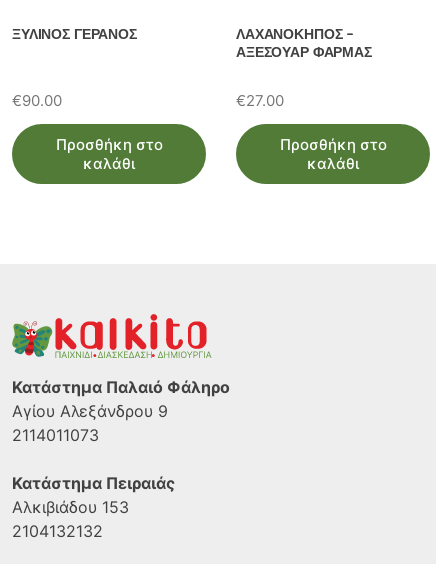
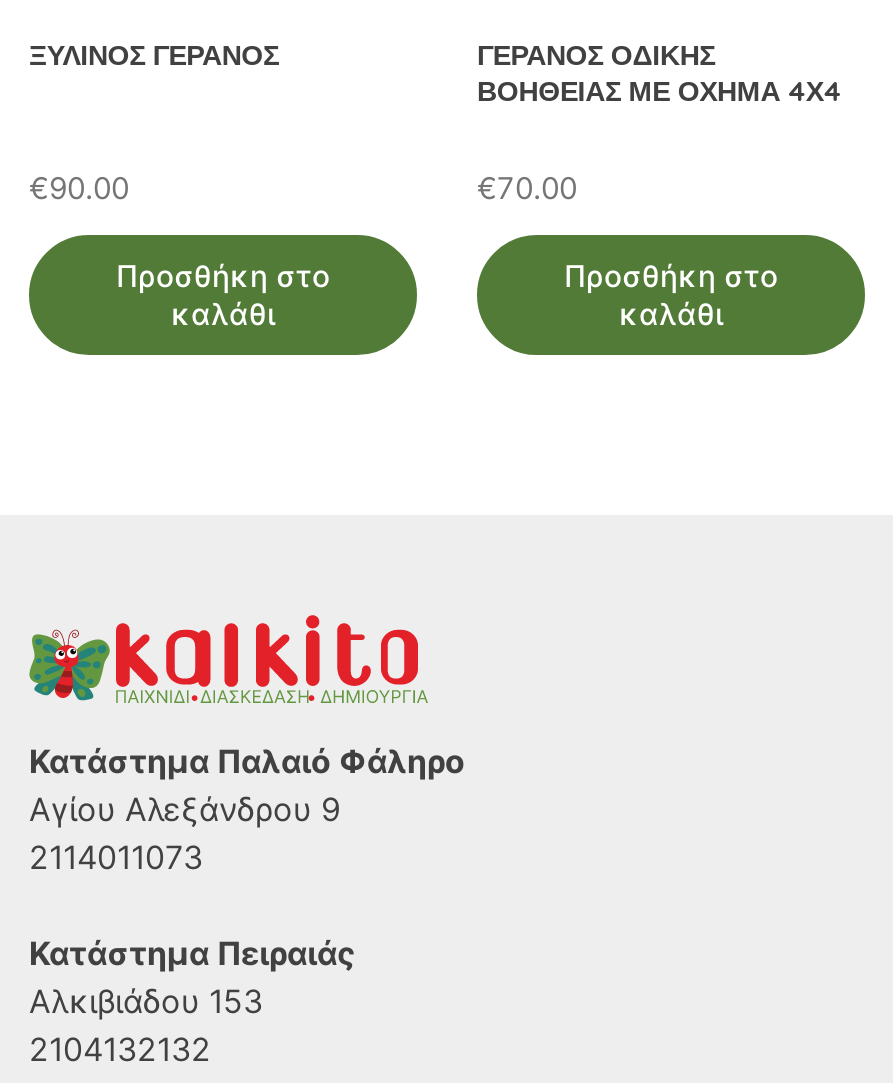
- ΛΑΧΑΝΟΚΗΠΟΣ –
- ΑΞΕΣΟΥΑΡ ΦΑΡΜΑΣ
+ ΓΕΡΑΝΟΣ ΟΔΙΚΗΣ
+ ΒΟΗΘΕΙΑΣ ΜΕ ΟΧΗΜΑ 4Χ4

- €27.00
+ €70.00
